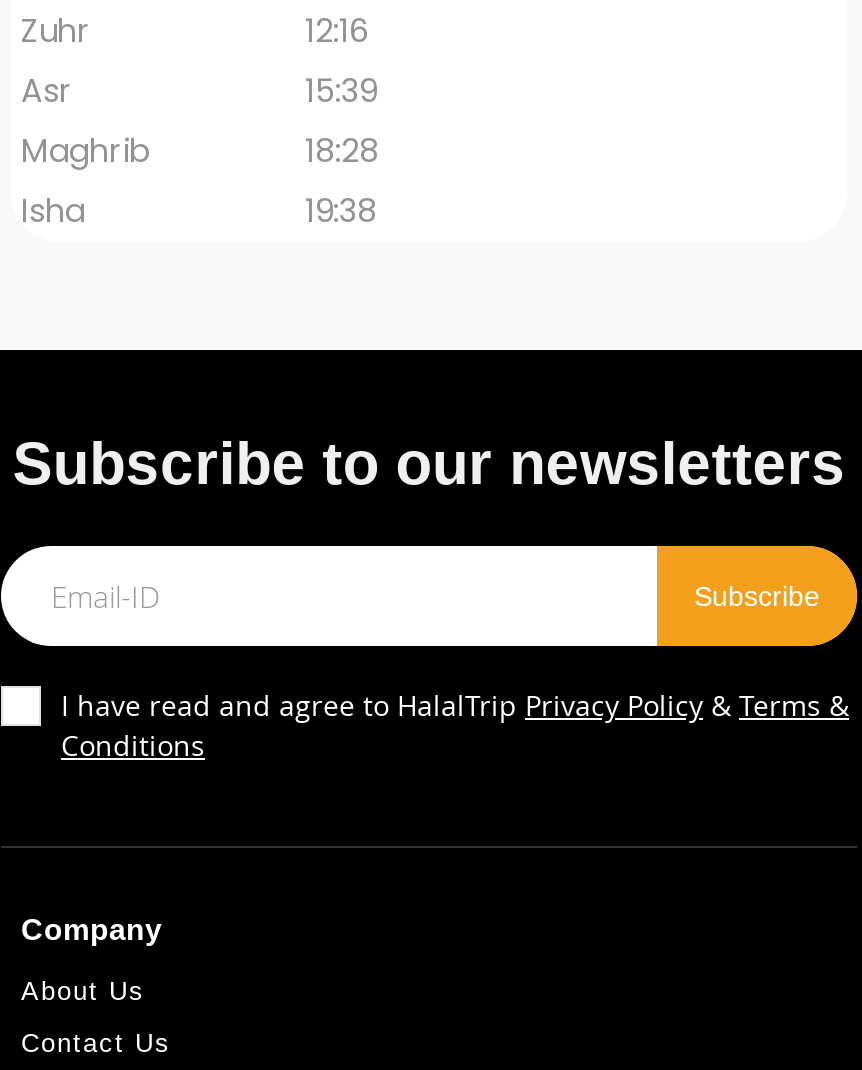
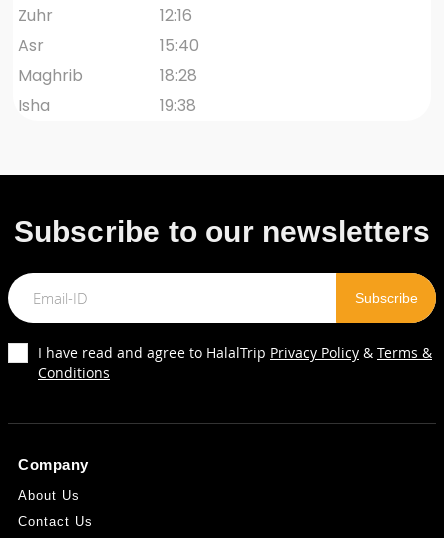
- 15:39
+ 15:40
